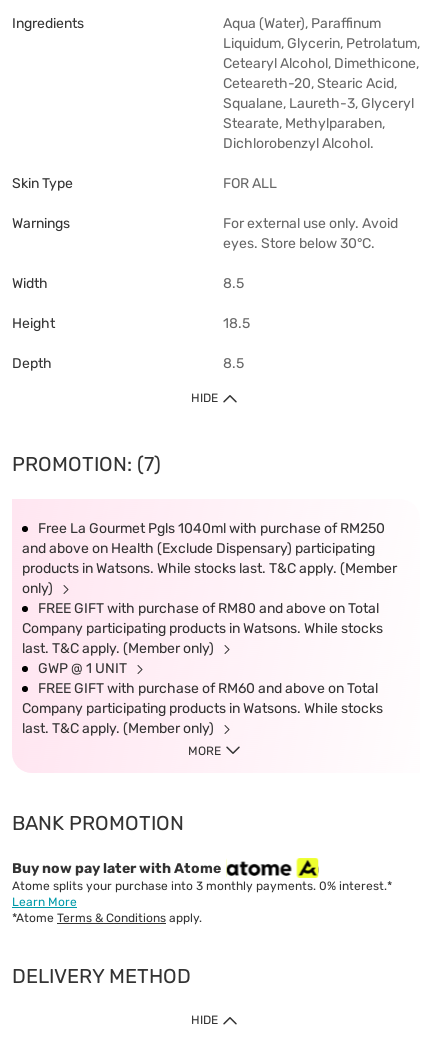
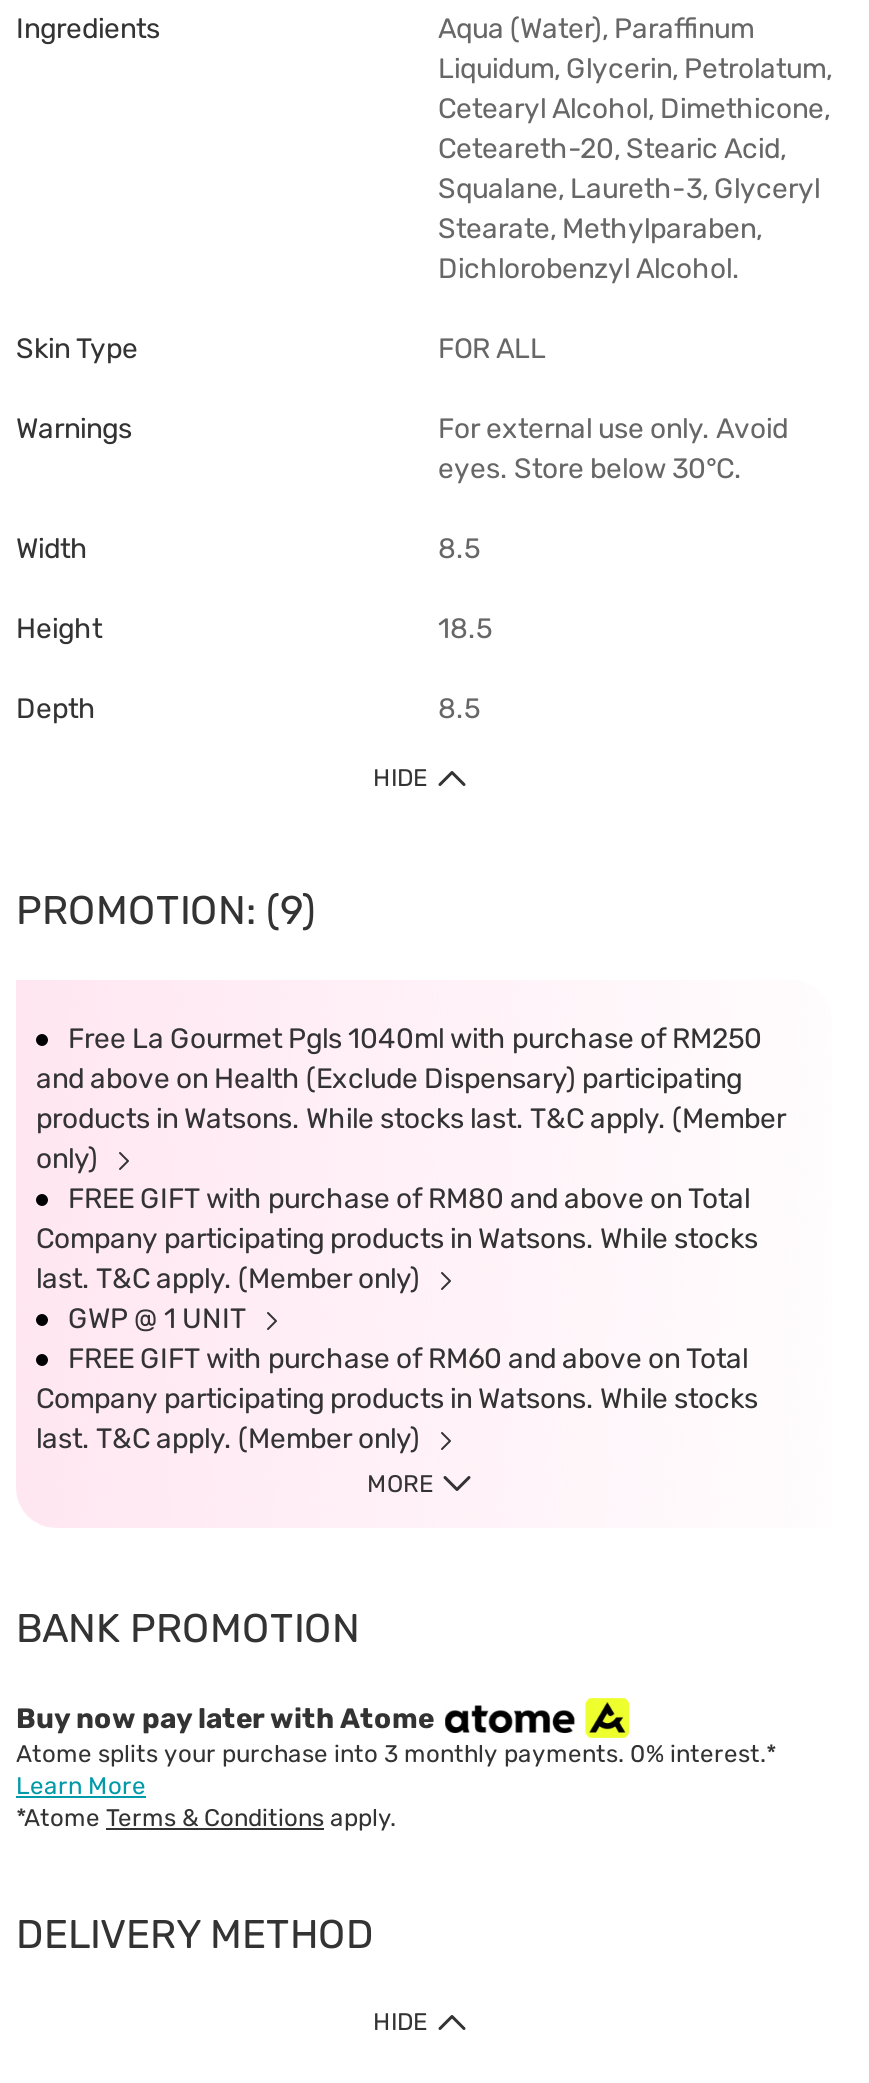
- PROMOTION: (7)
+ PROMOTION: (9)
